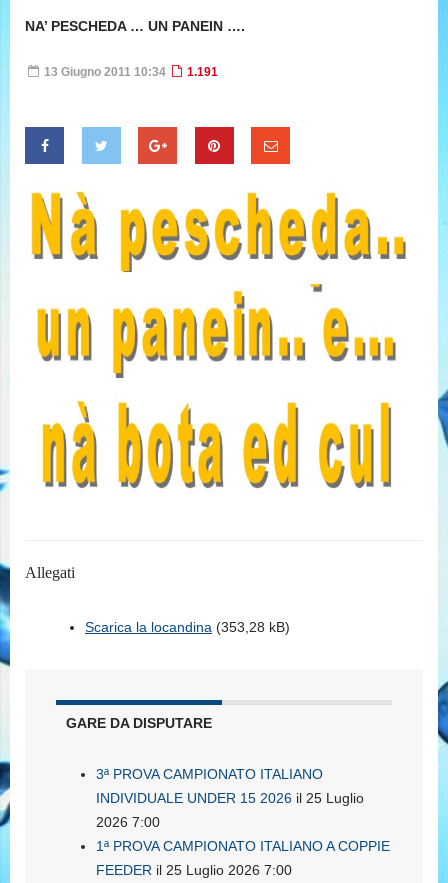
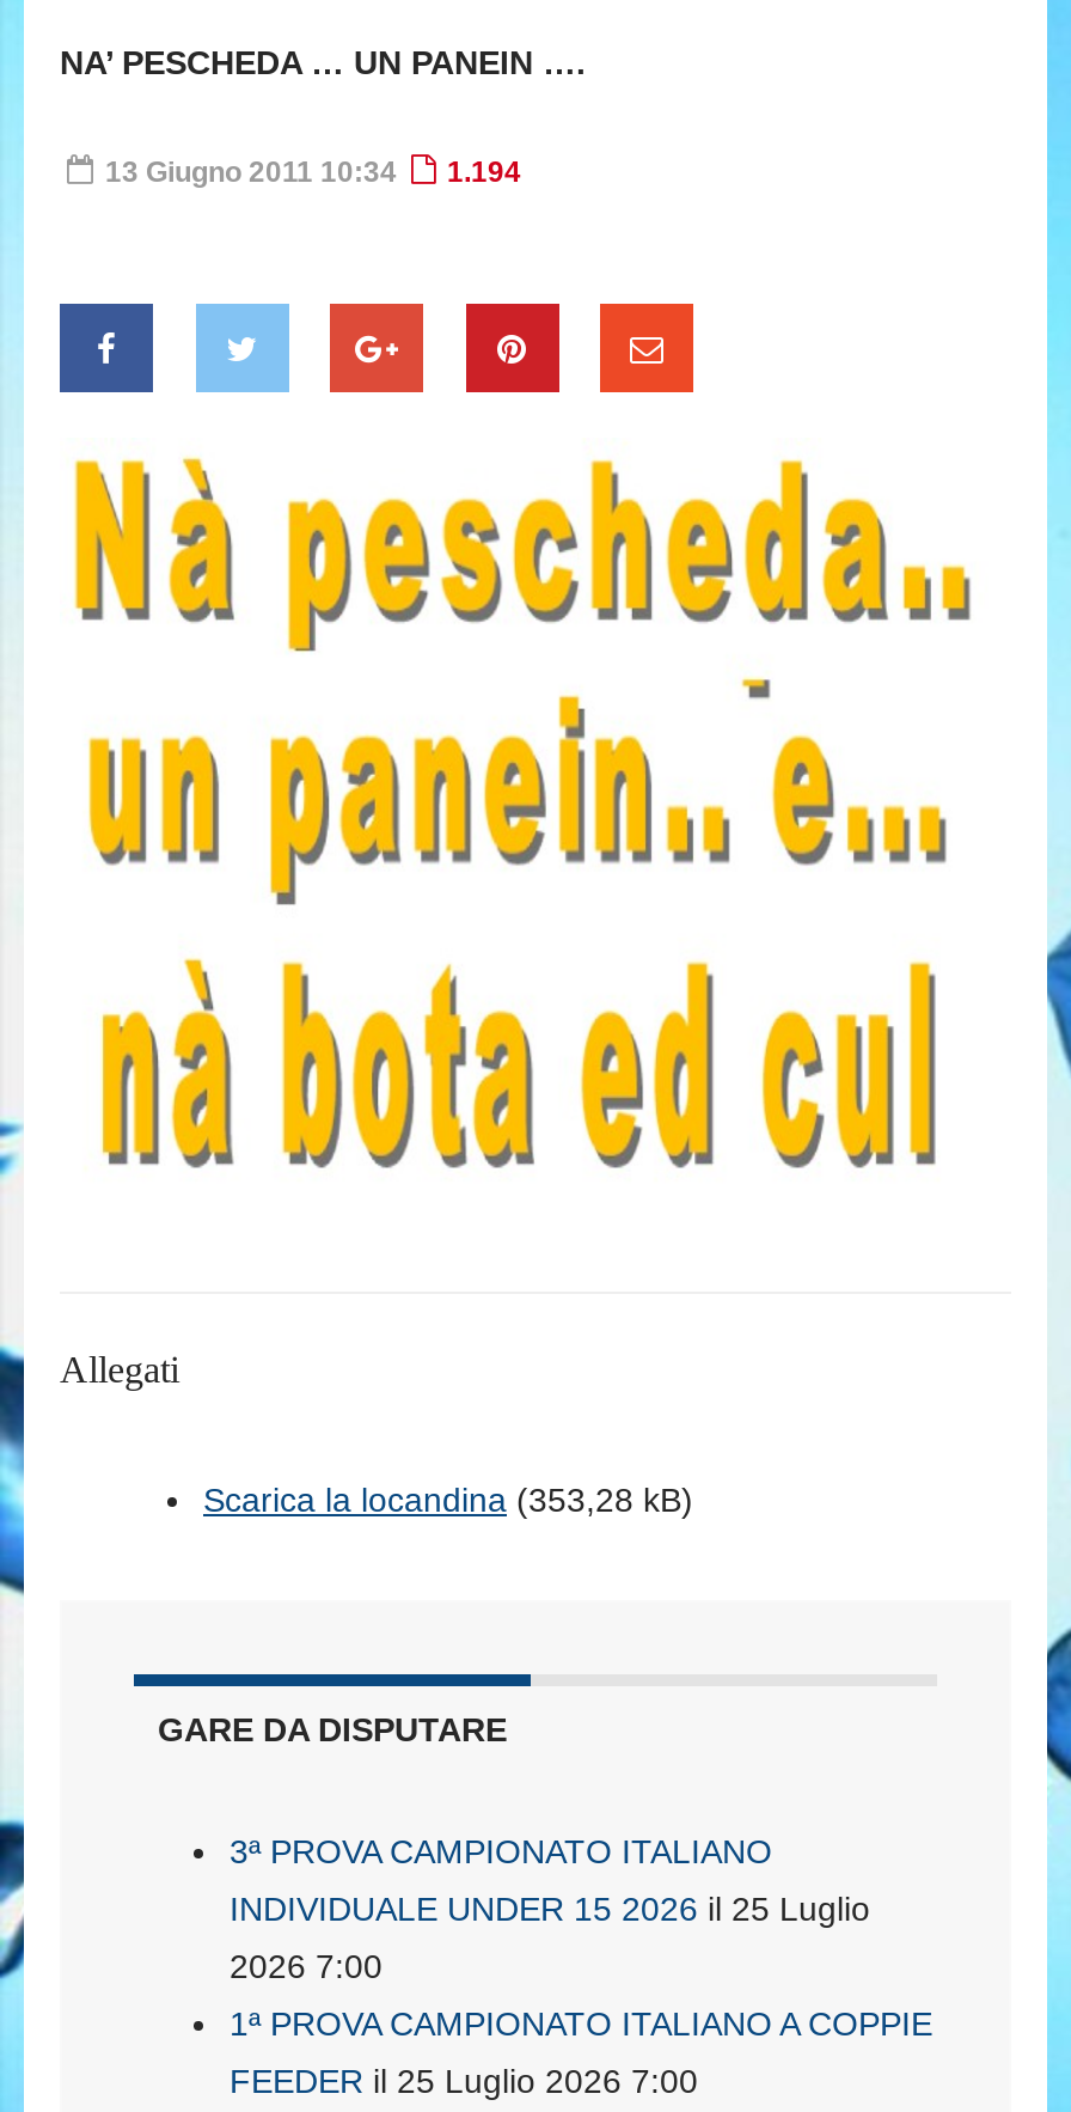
- 13 Giugno 2011 10:34 1.191
+ 13 Giugno 2011 10:34 1.194
